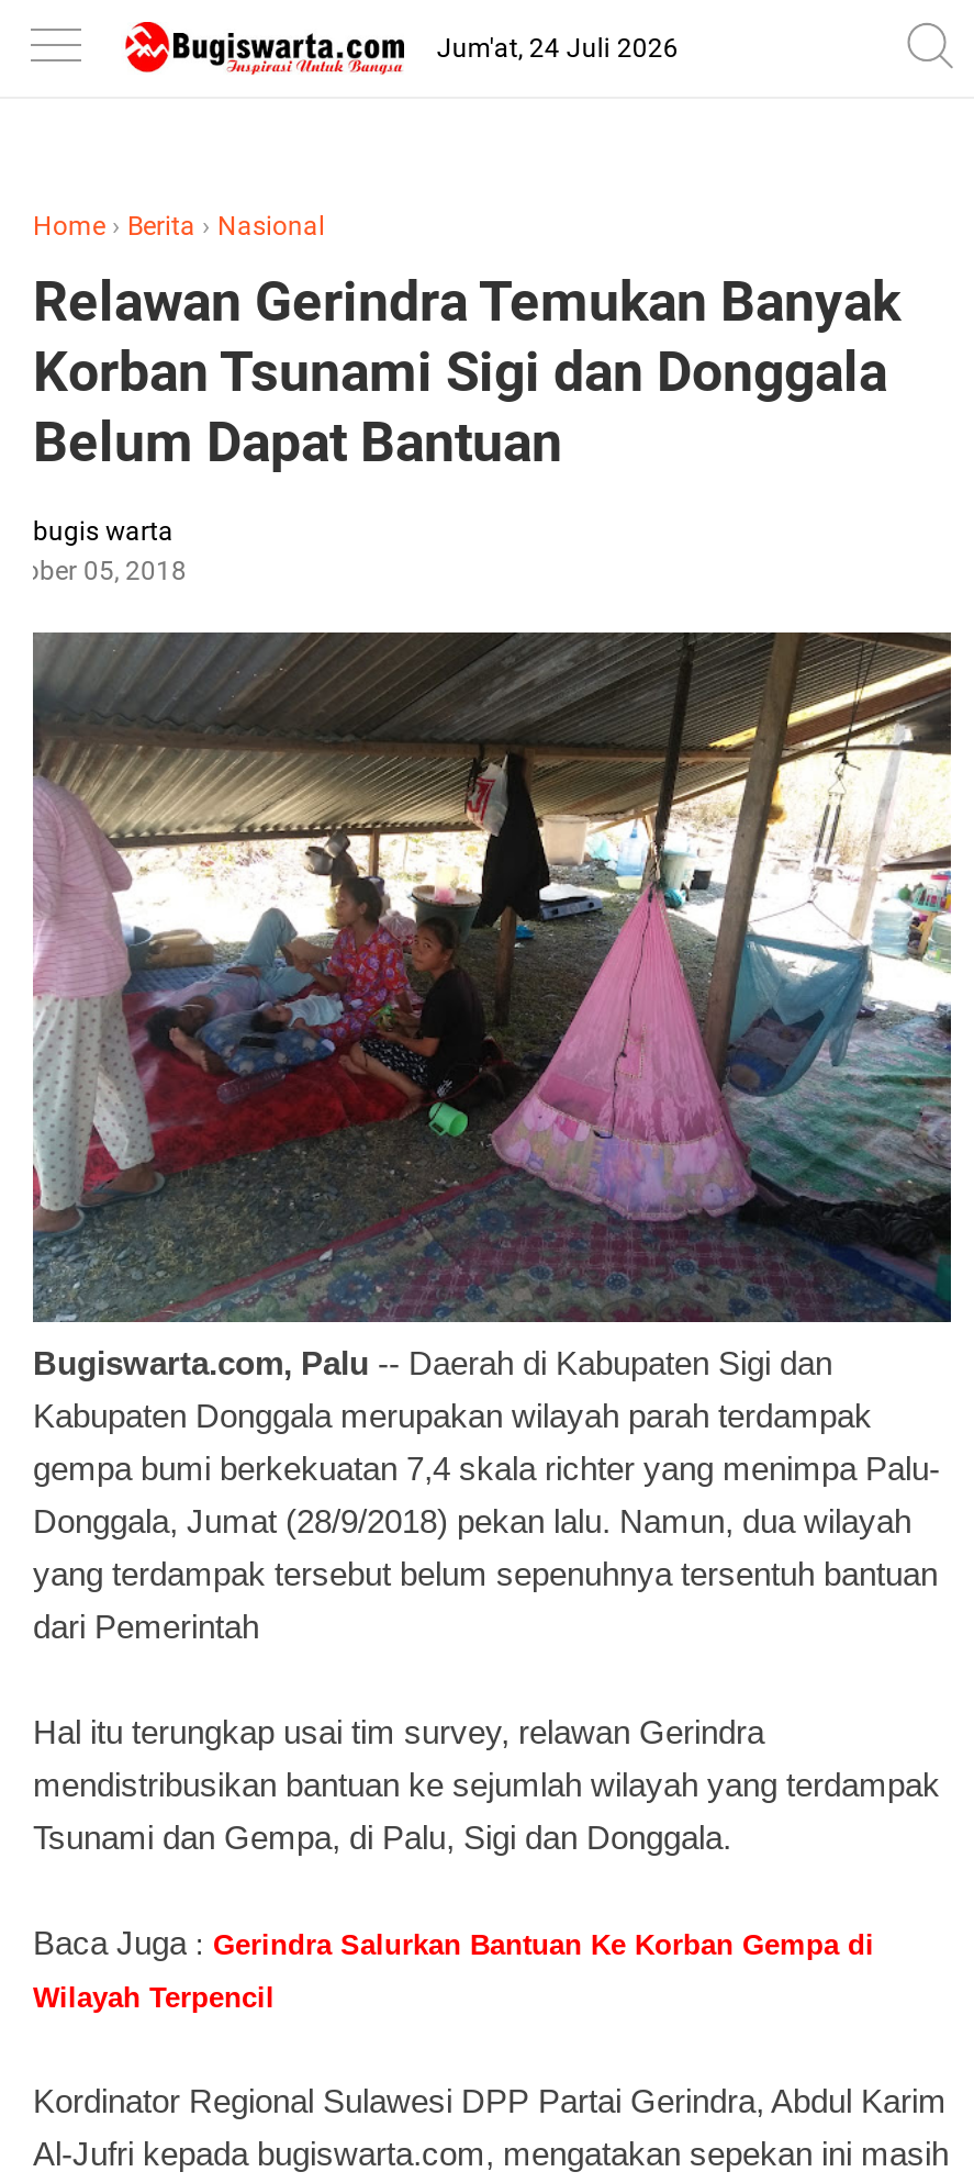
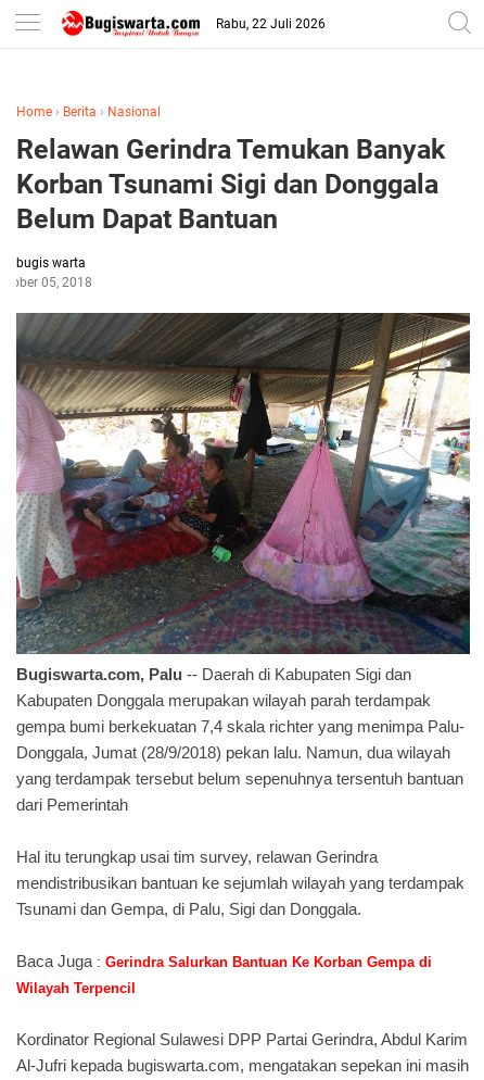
- Jum'at, 24 Juli 2026
+ Rabu, 22 Juli 2026
